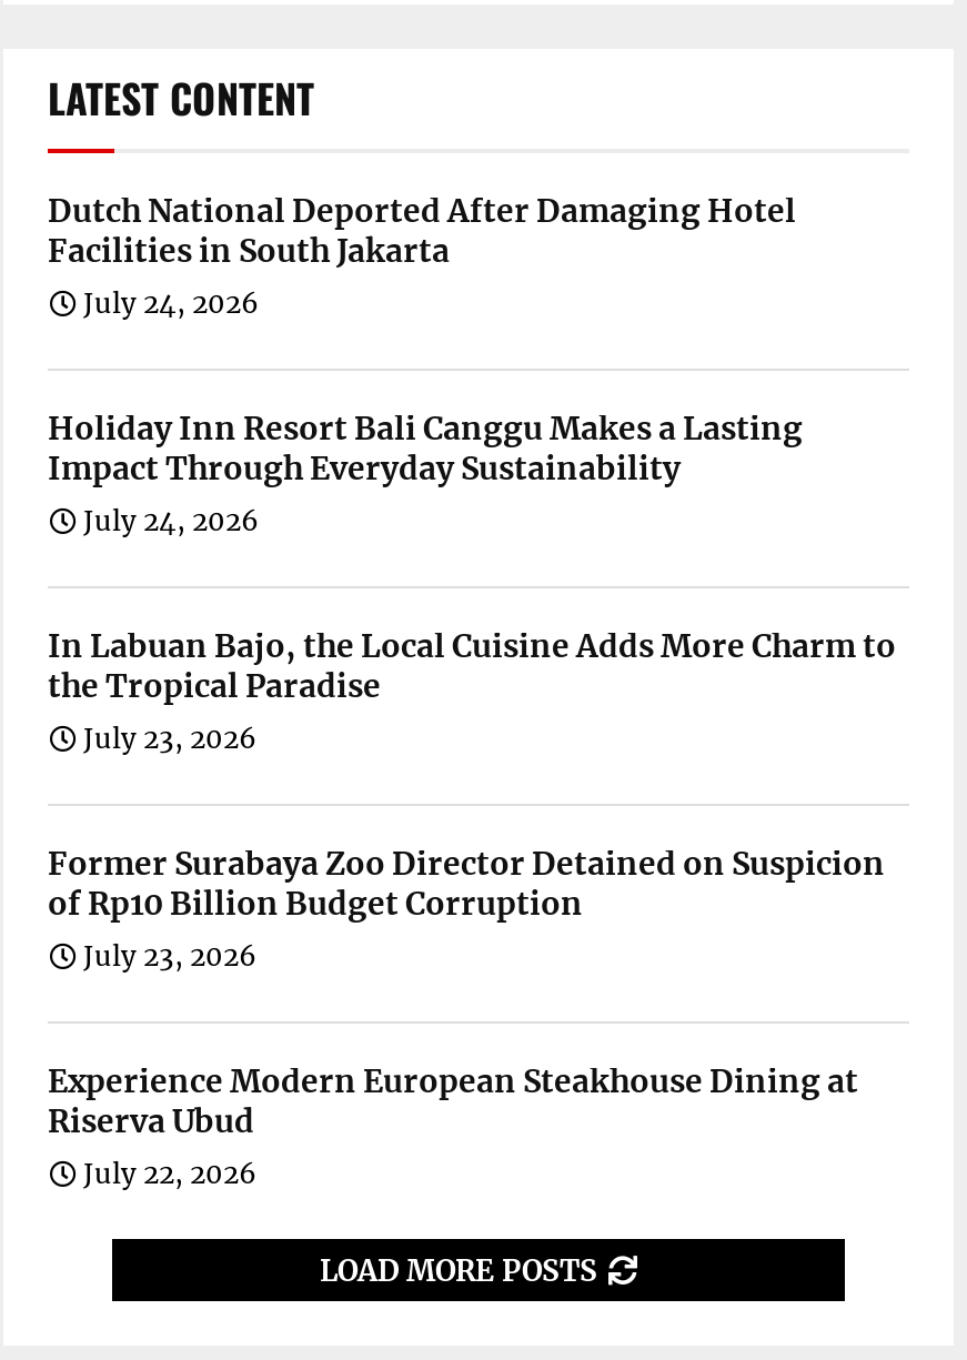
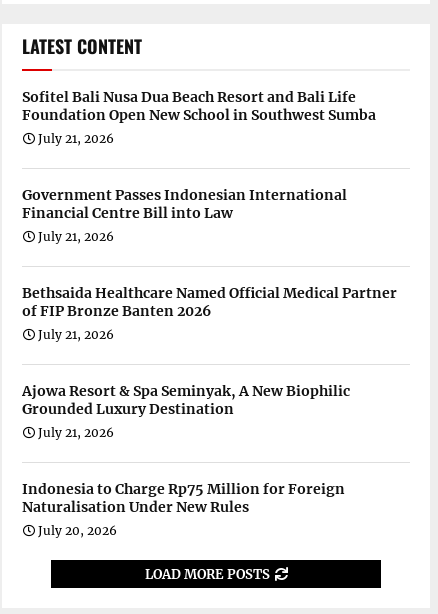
- Dutch National Deported After Damaging Hotel
- Facilities in South Jakarta
- July 24, 2026
+ Sofitel Bali Nusa Dua Beach Resort and Bali Life
+ Foundation Open New School in Southwest Sumba
+ July 21, 2026

- Holiday Inn Resort Bali Canggu Makes a Lasting
- Impact Through Everyday Sustainability
- July 24, 2026
+ Government Passes Indonesian International
+ Financial Centre Bill into Law
+ July 21, 2026

- In Labuan Bajo, the Local Cuisine Adds More Charm to
- the Tropical Paradise
- July 23, 2026
+ Bethsaida Healthcare Named Official Medical Partner
+ of FIP Bronze Banten 2026
+ July 21, 2026

- Former Surabaya Zoo Director Detained on Suspicion
- of Rp10 Billion Budget Corruption
- July 23, 2026
+ Ajowa Resort & Spa Seminyak, A New Biophilic
+ Grounded Luxury Destination
+ July 21, 2026

- Experience Modern European Steakhouse Dining at
- Riserva Ubud
- July 22, 2026
+ Indonesia to Charge Rp75 Million for Foreign
+ Naturalisation Under New Rules
+ July 20, 2026
